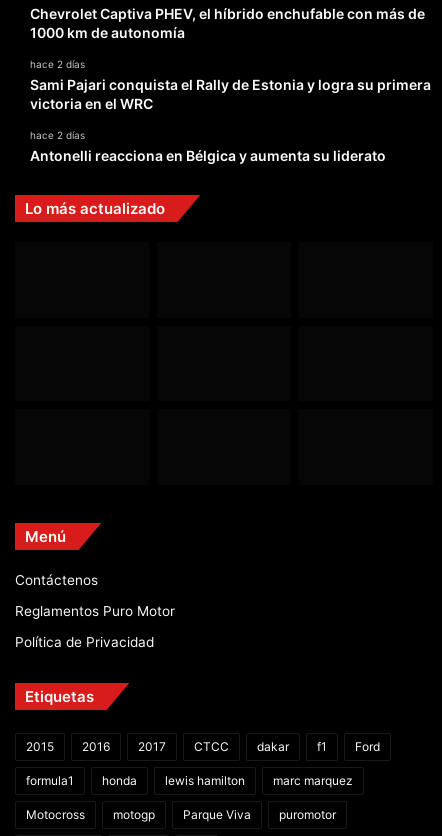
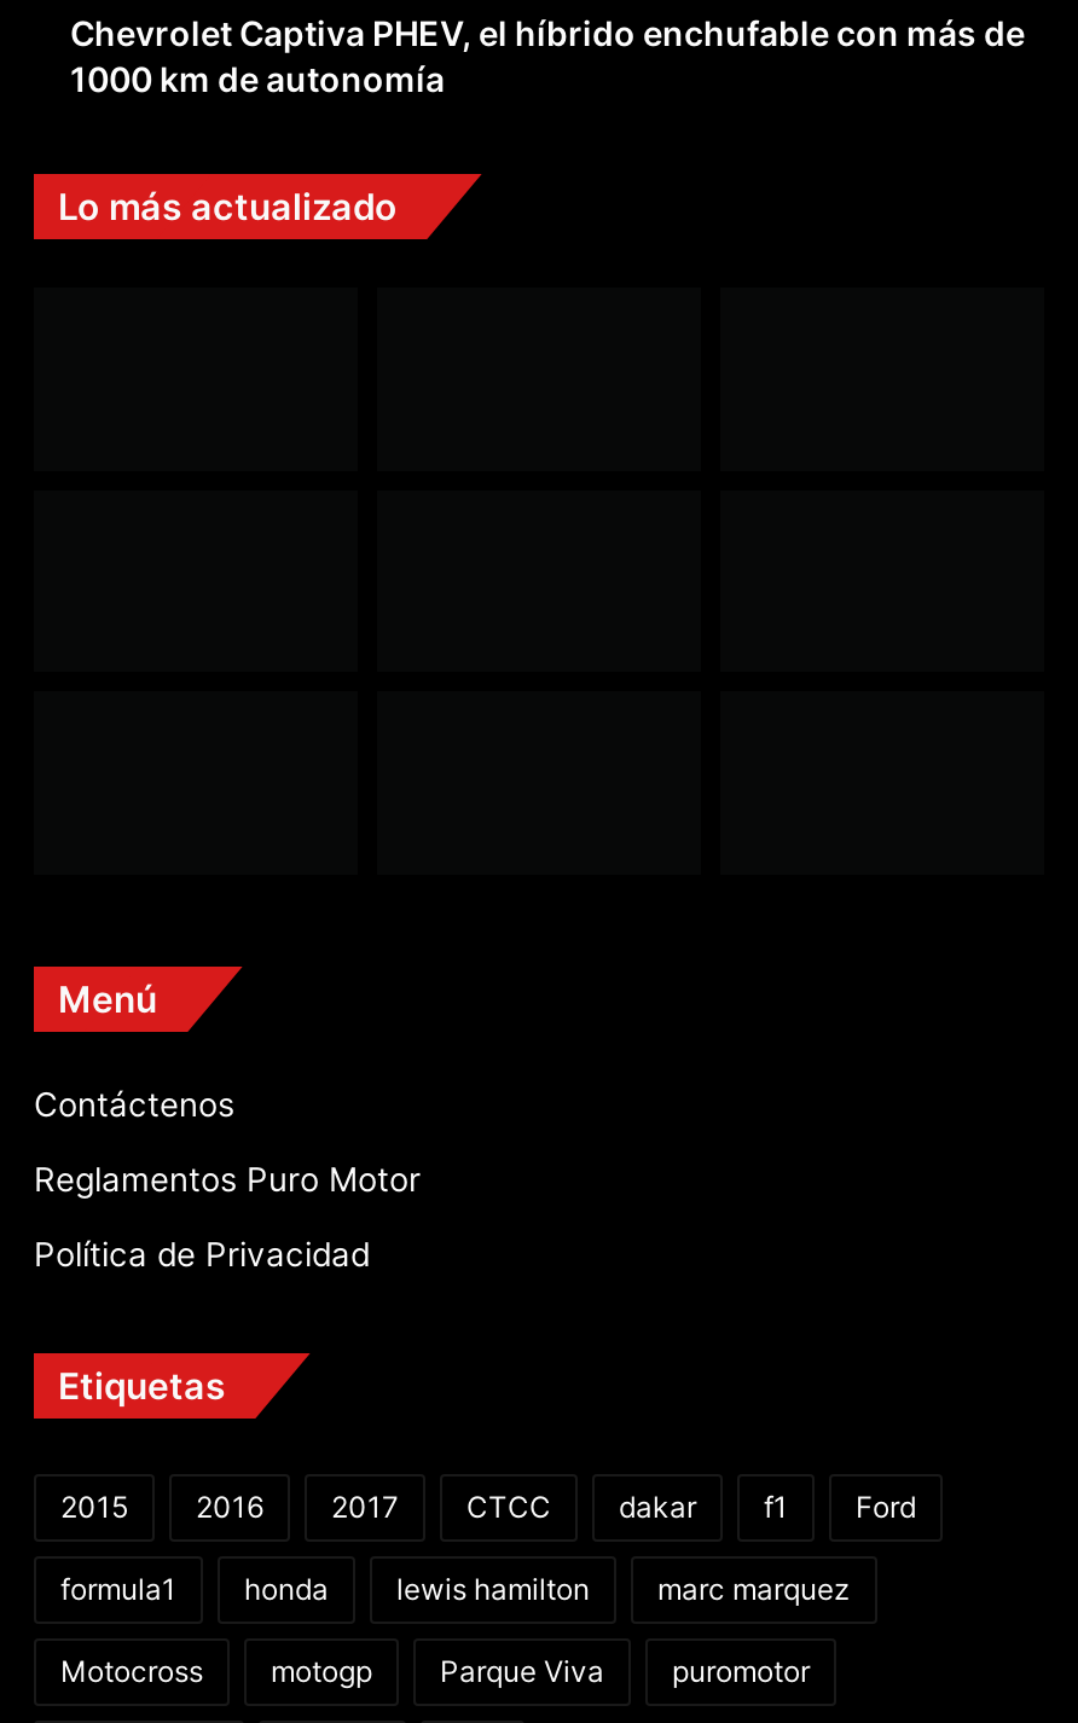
- hace 2 días
- Sami Pajari conquista el Rally de Estonia y logra su primera
- victoria en el WRC
- hace 2 días
- Antonelli reacciona en Bélgica y aumenta su liderato
